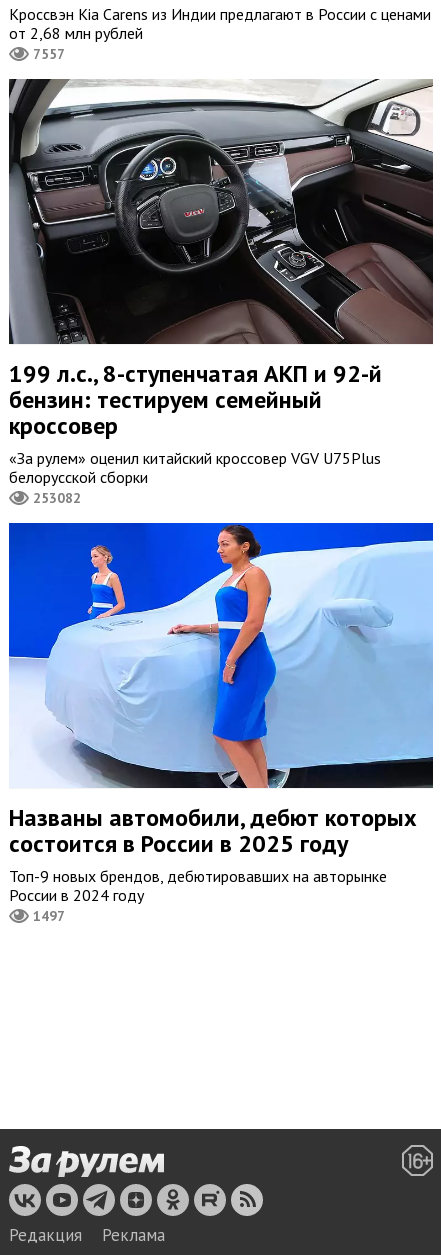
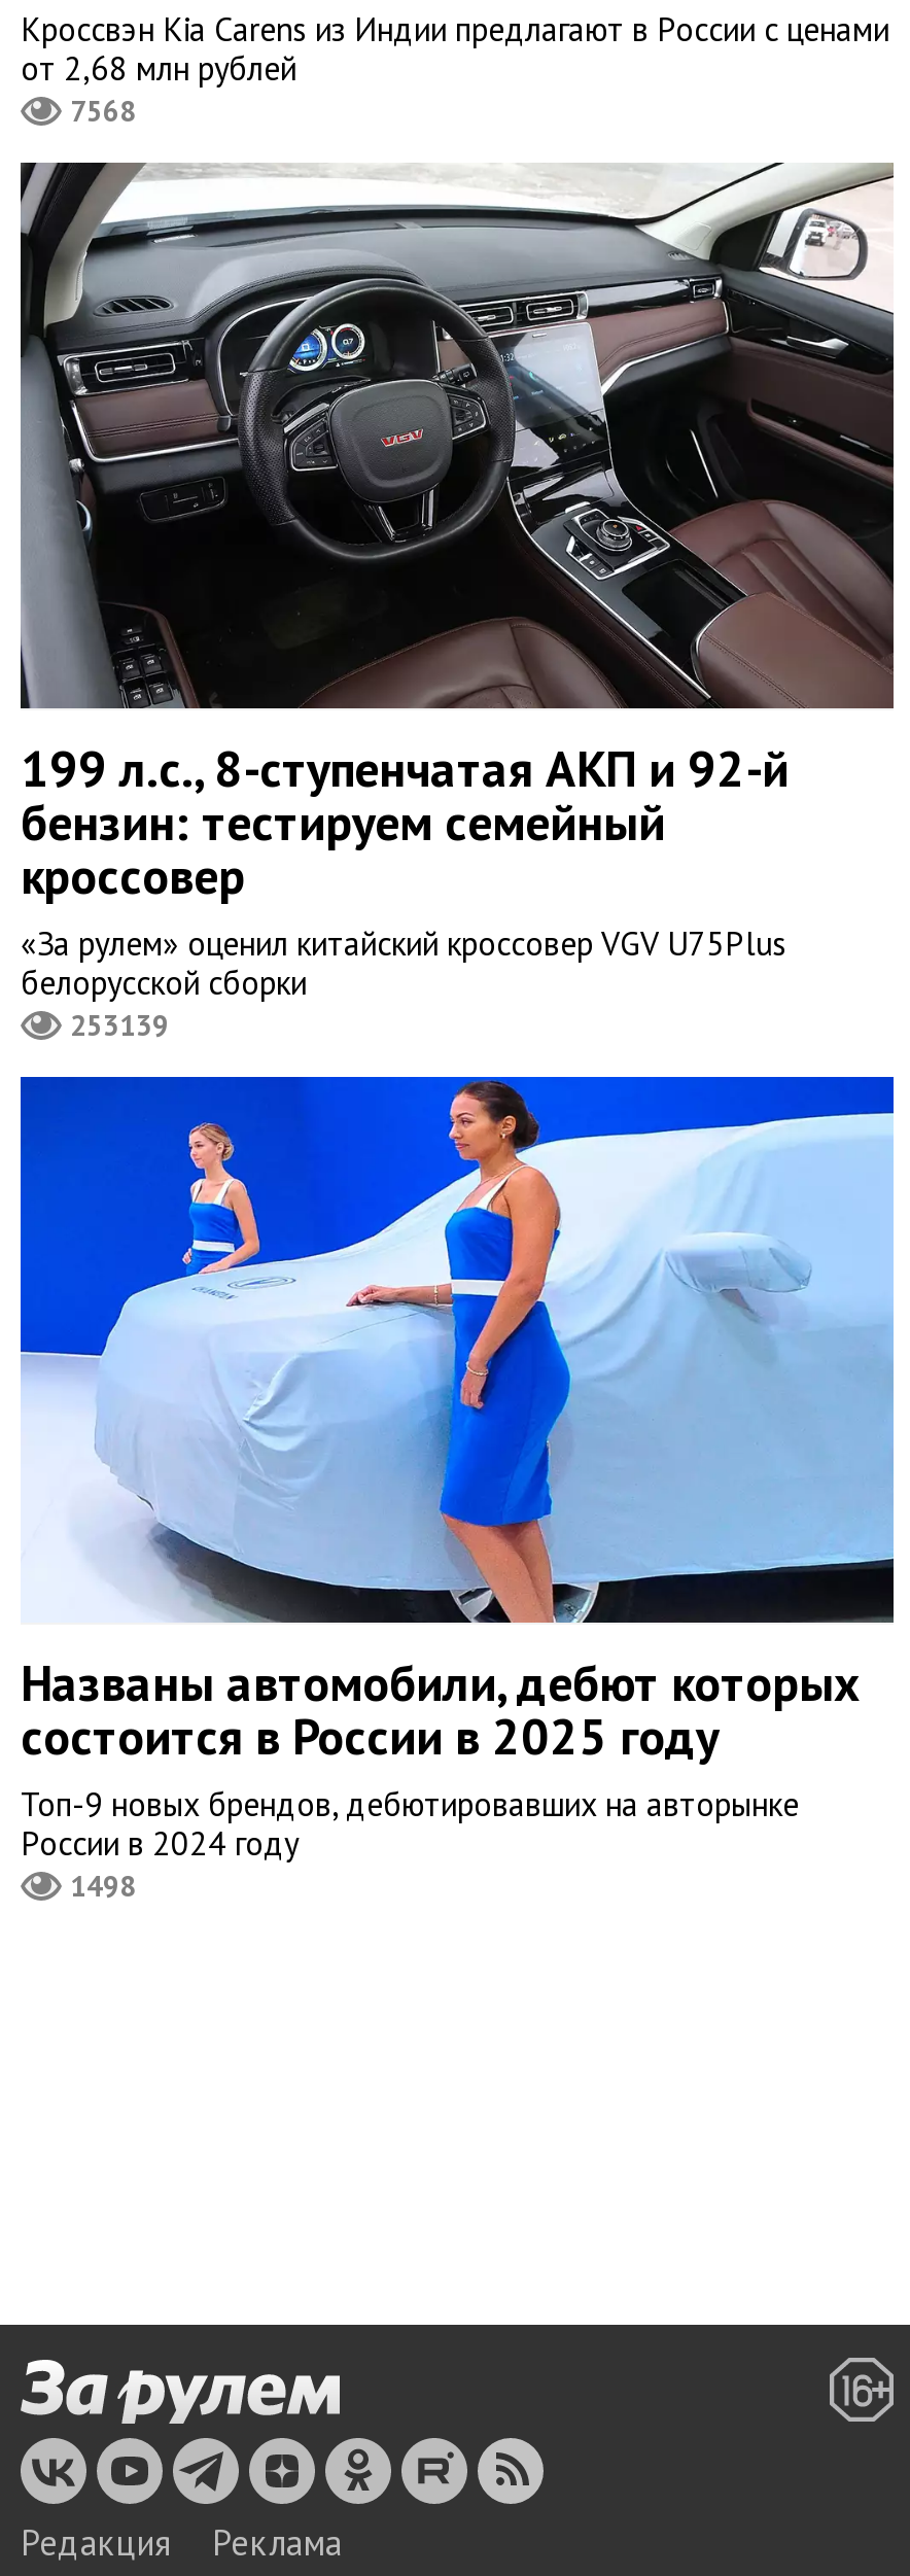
- 7557
+ 7568

- 253082
+ 253139

- 1497
+ 1498
